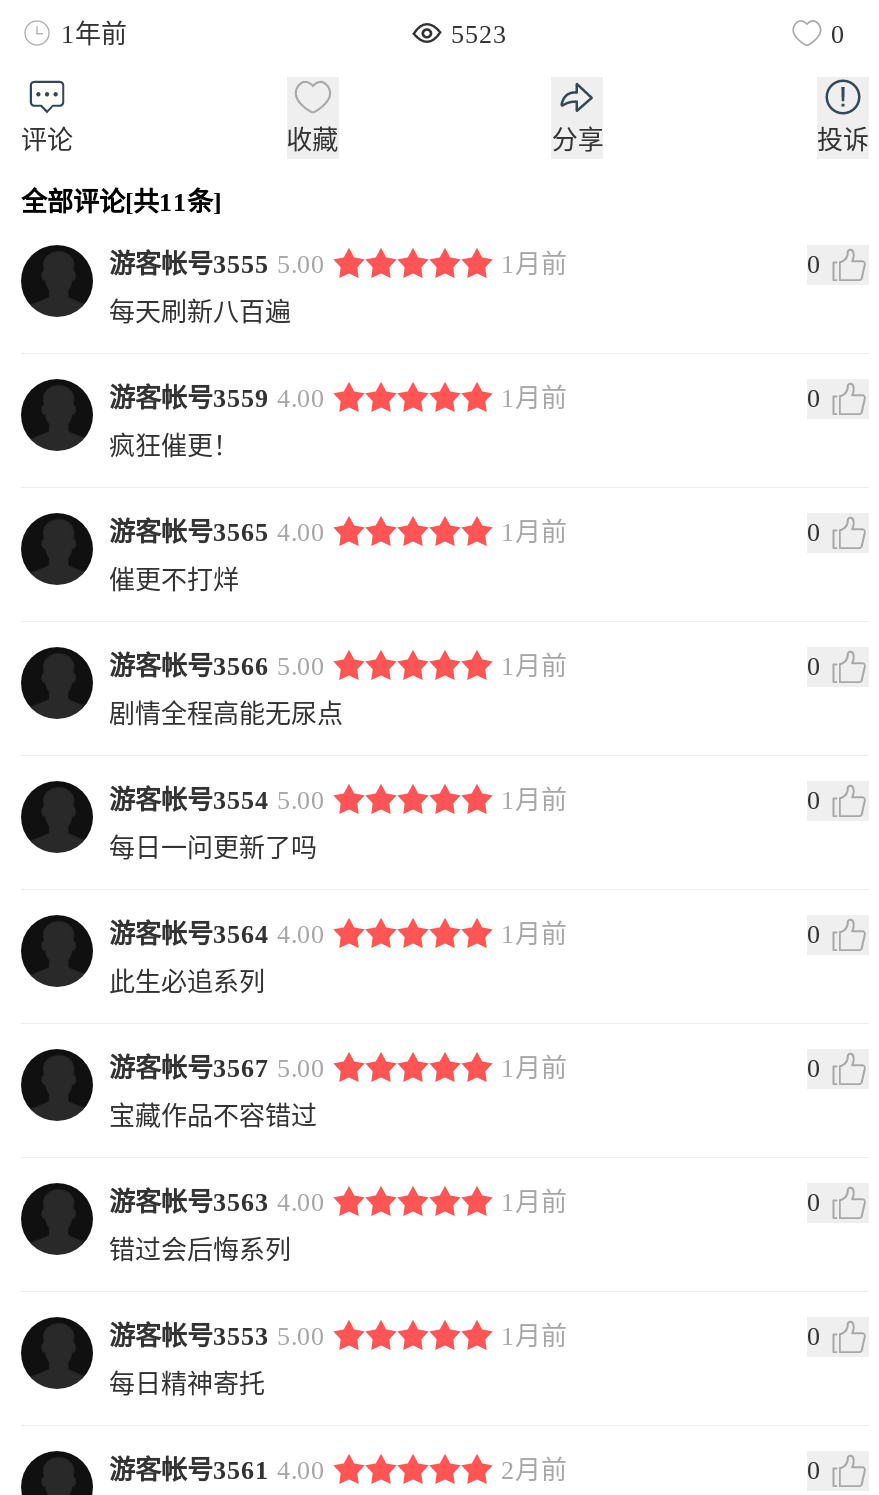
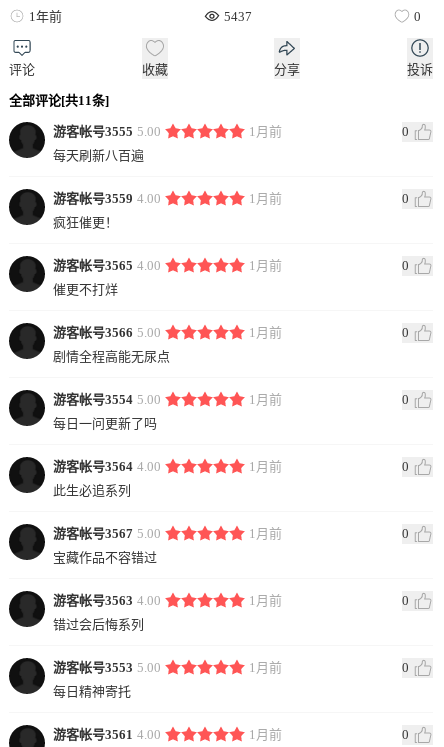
- 5523
+ 5437

- 2月前
+ 1月前
